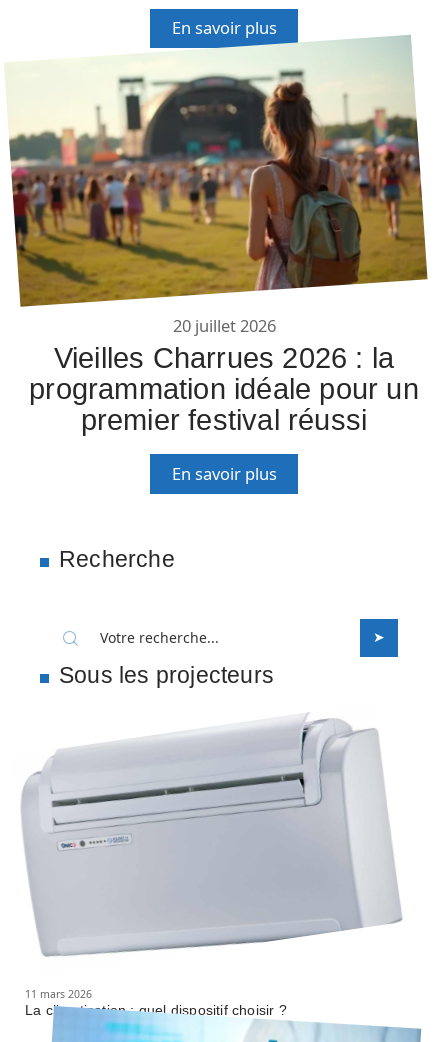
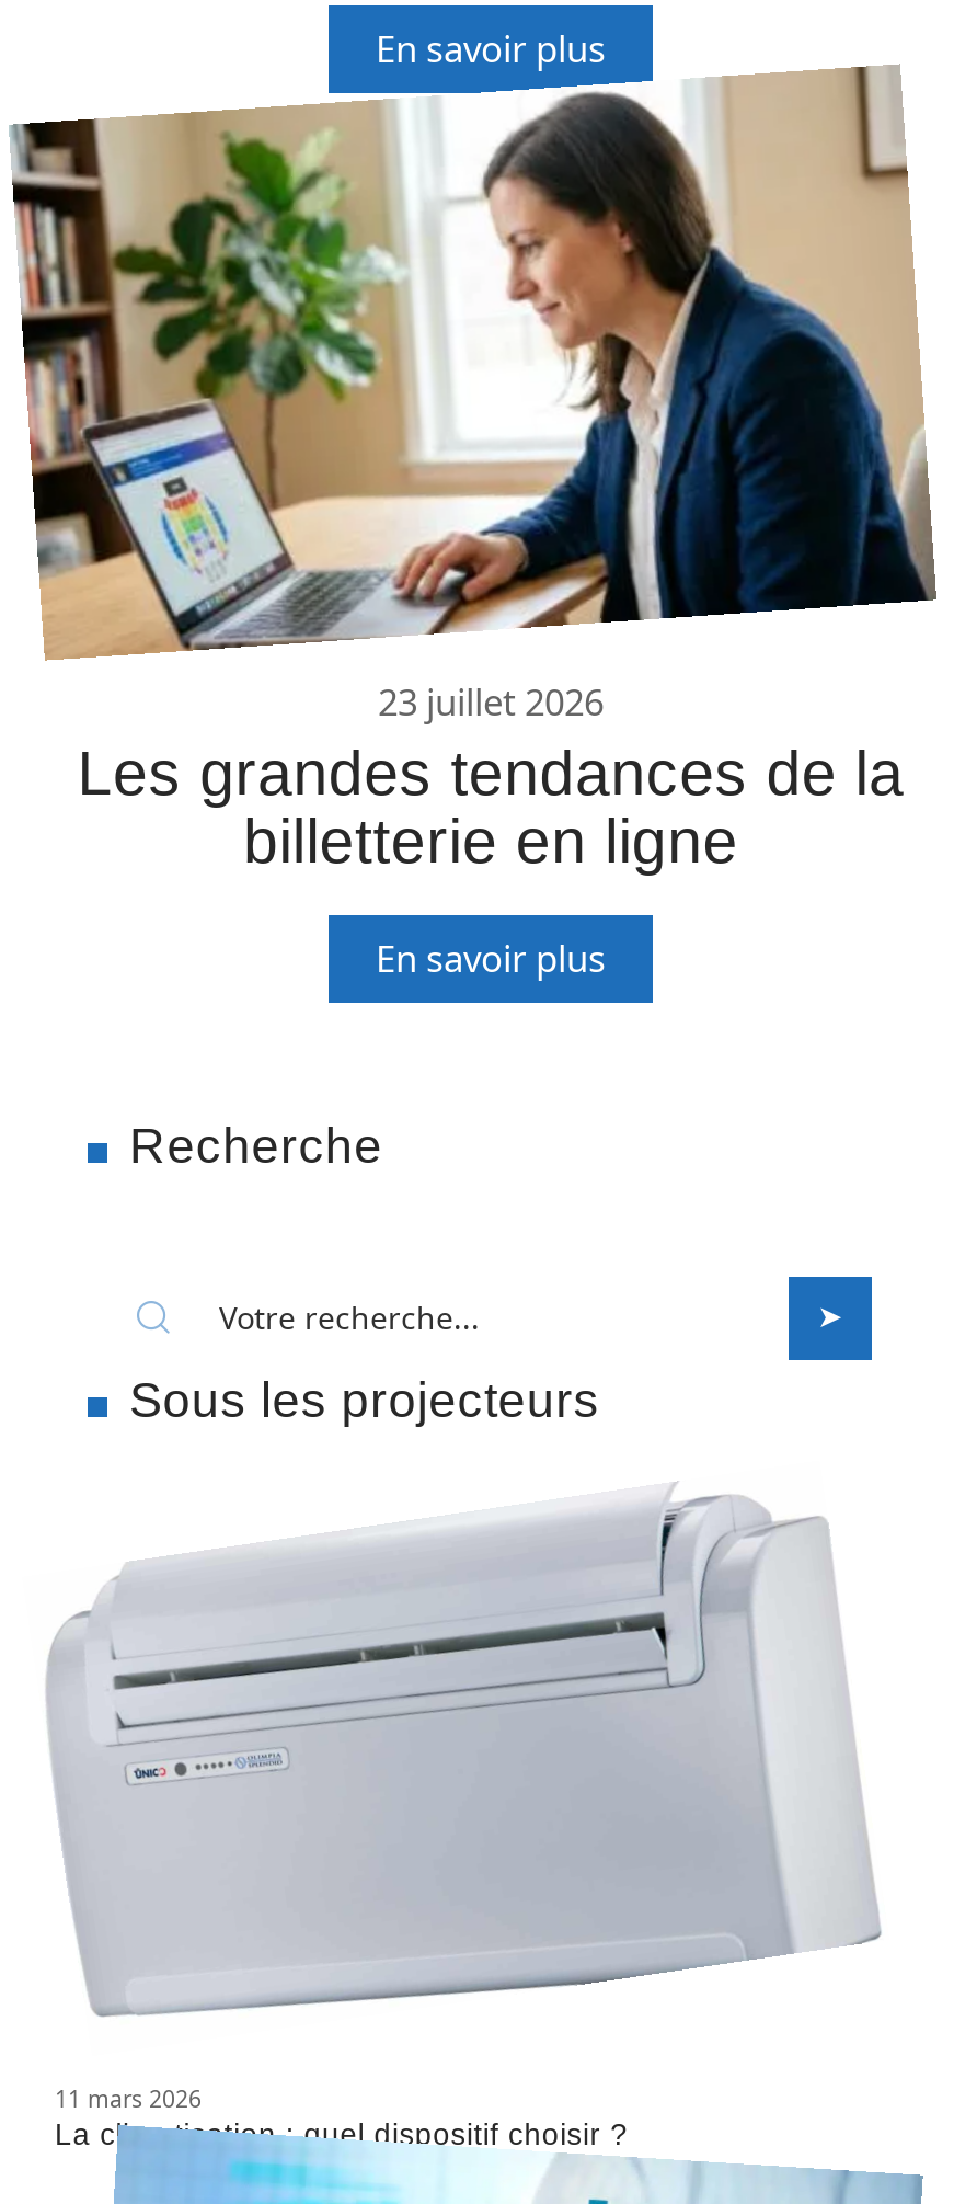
- [image]
- 20 juillet 2026
- Vieilles Charrues 2026 : la
- programmation idéale pour un
- premier festival réussi
+ [image]
+ 23 juillet 2026
+ Les grandes tendances de la
+ billetterie en ligne
